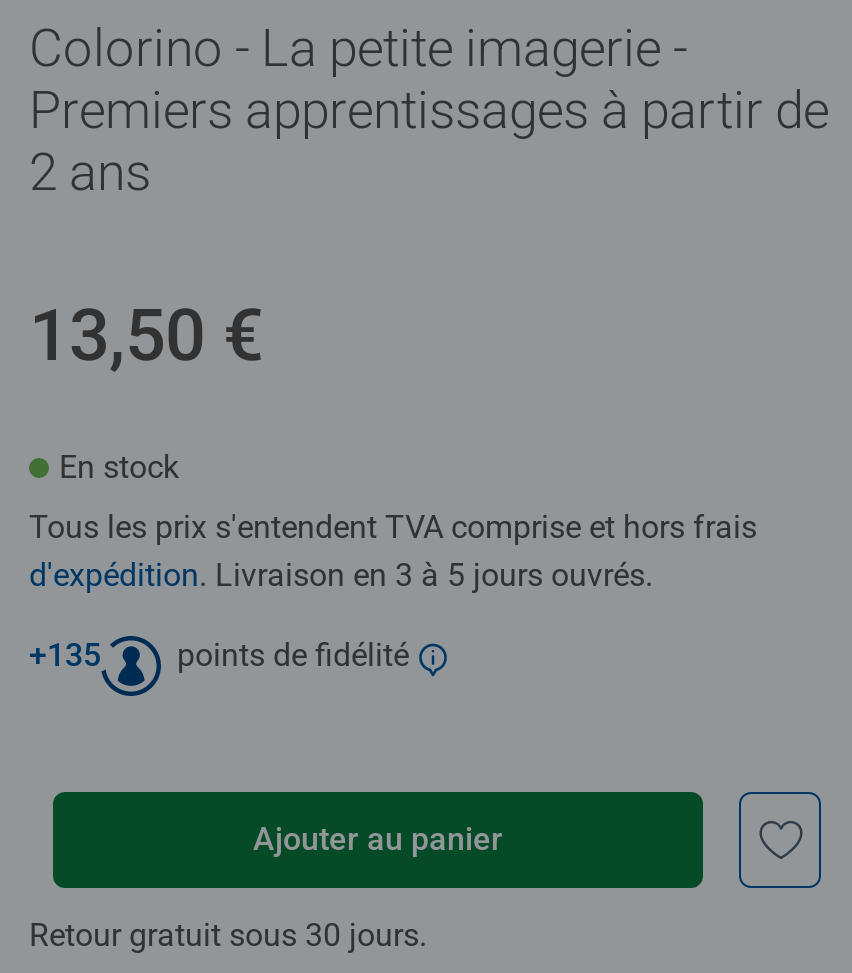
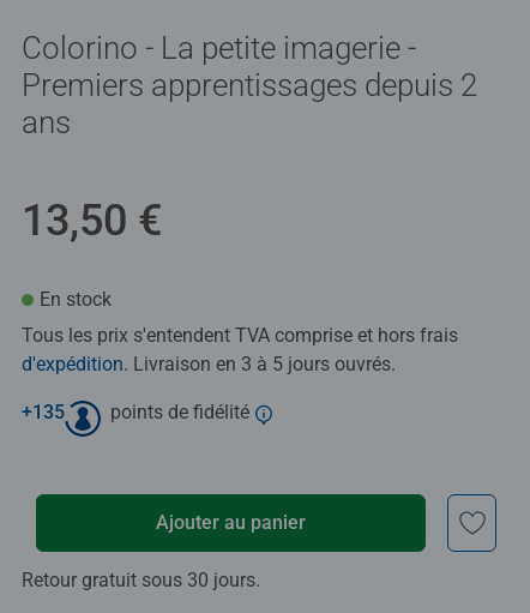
- Premiers apprentissages à partir de
- 2 ans
+ Premiers apprentissages depuis 2
+ ans
